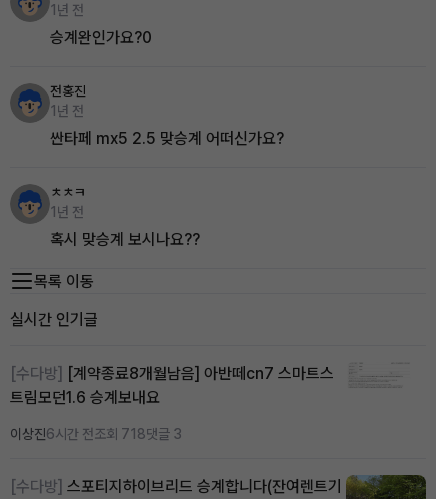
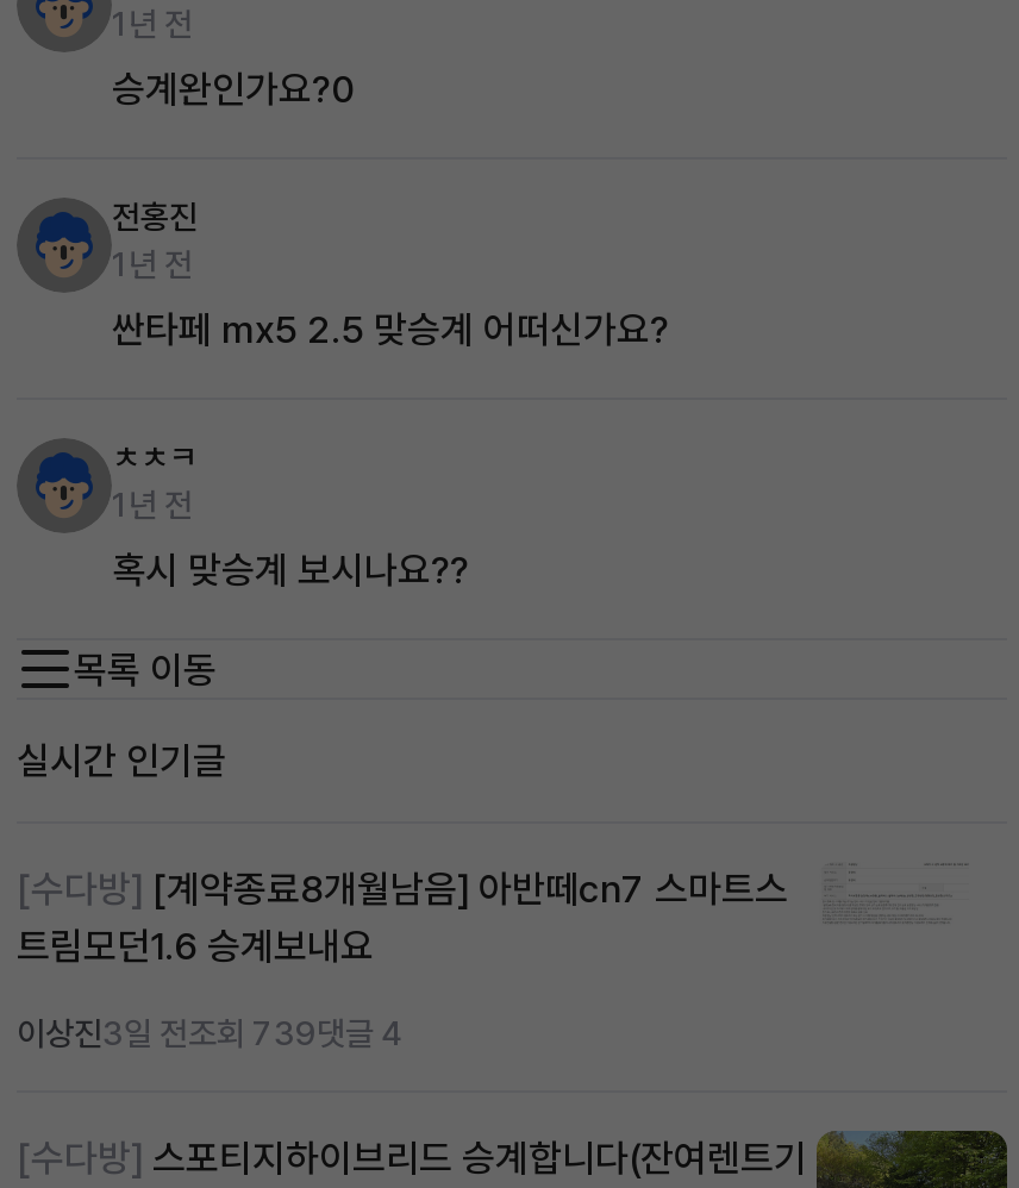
- 이상진6시간 전조회 718댓글 3
+ 이상진3일 전조회 739댓글 4
